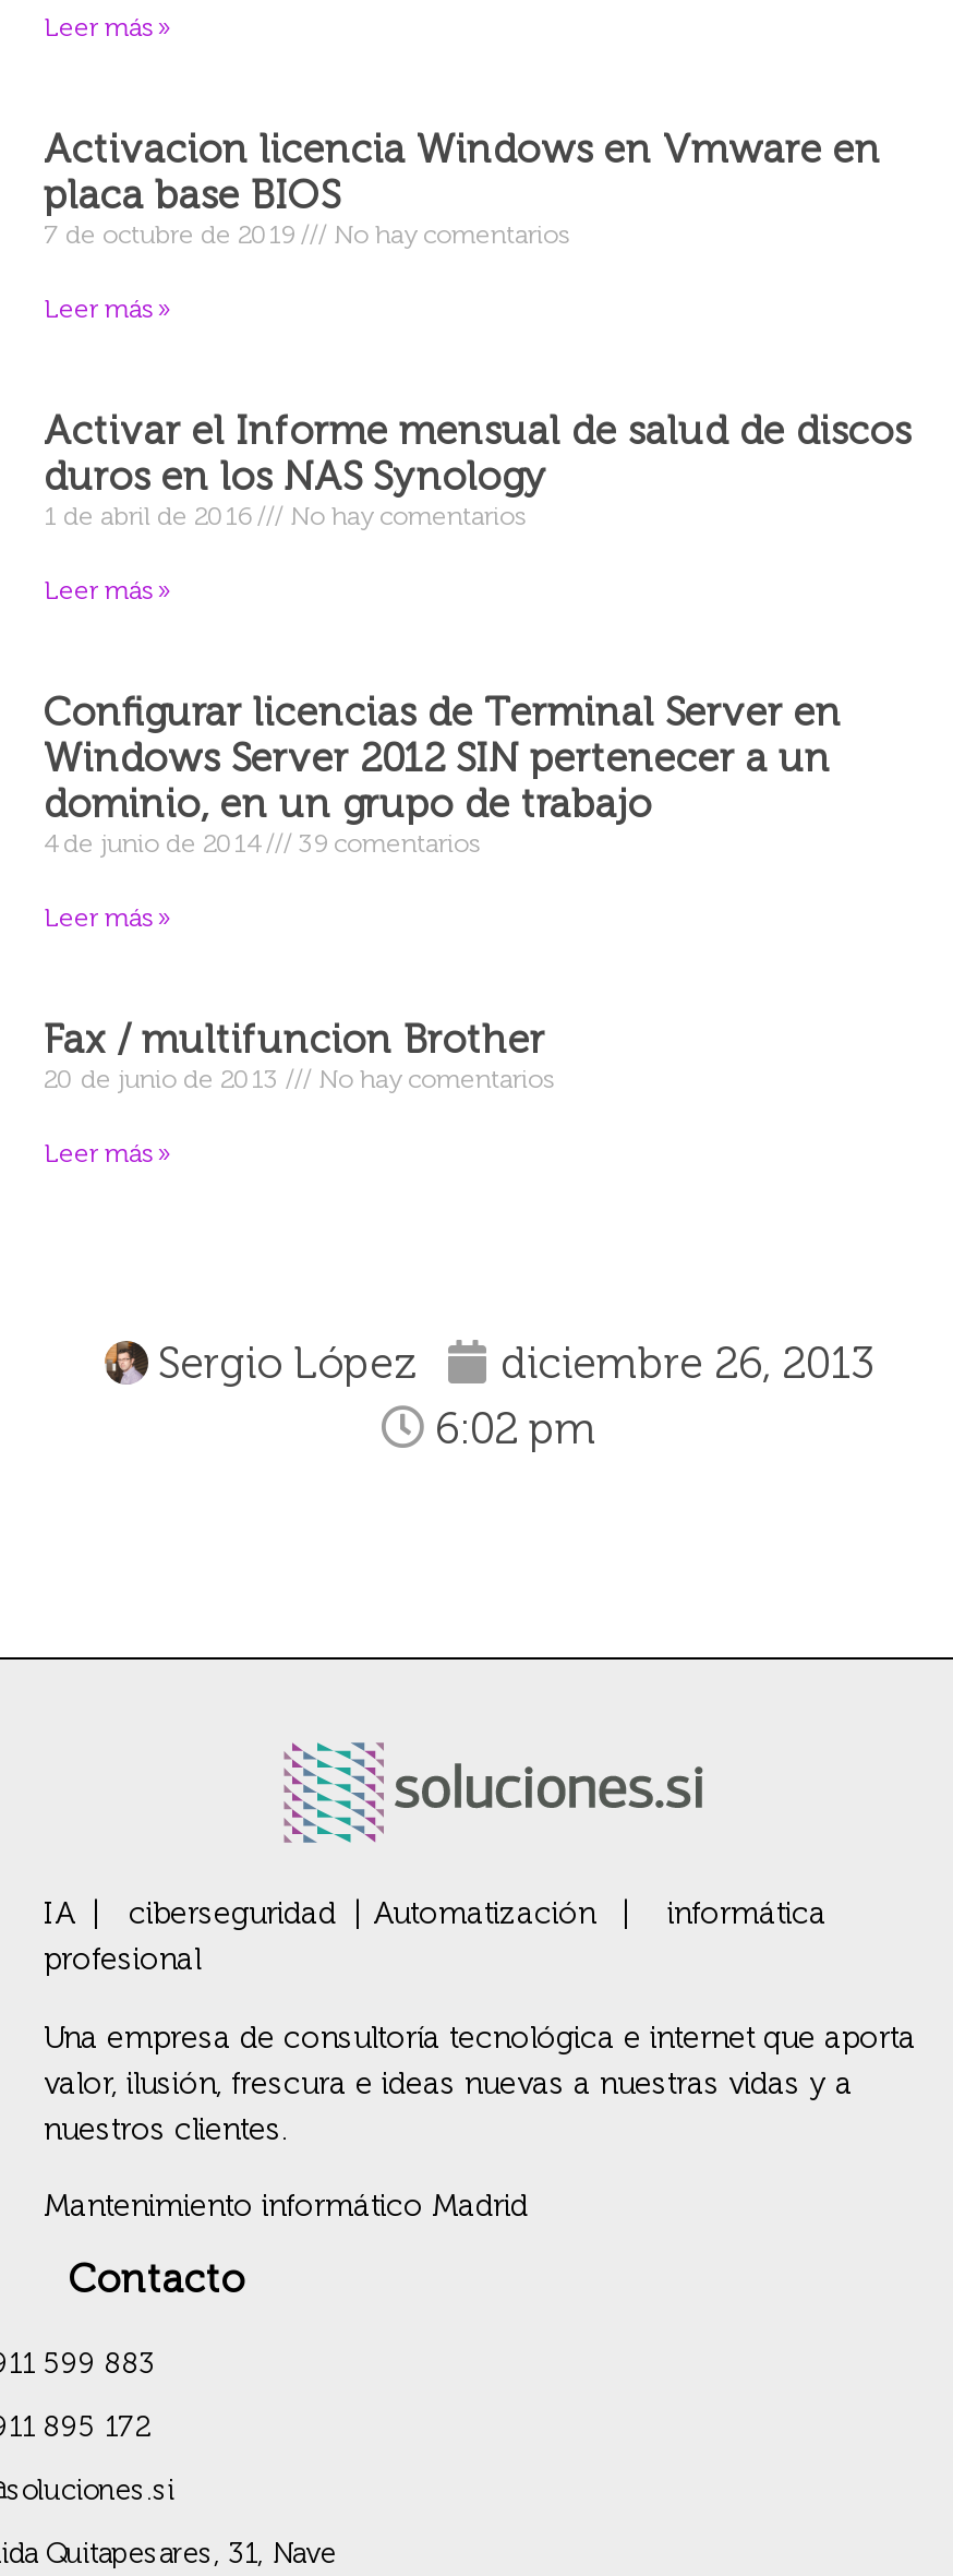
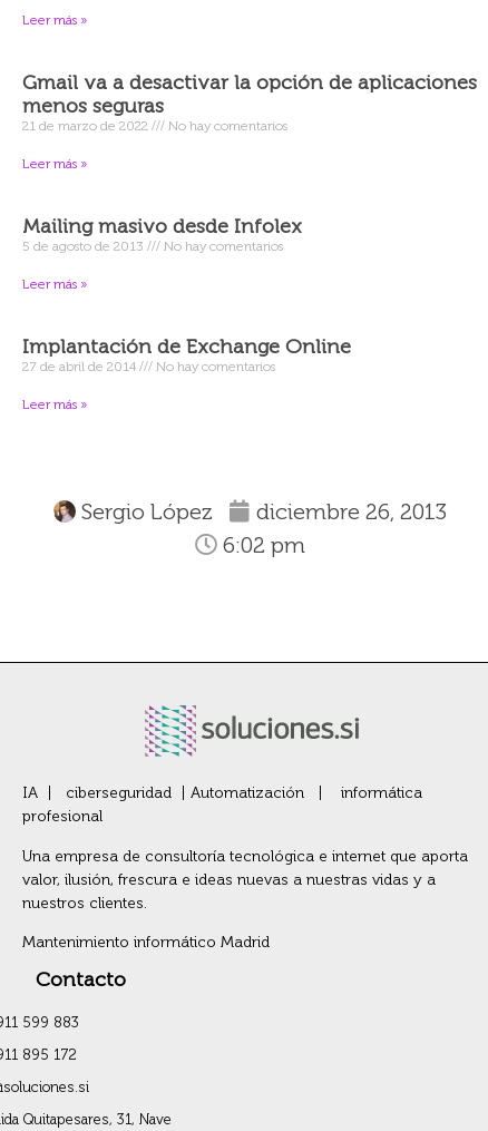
- Activacion licencia Windows en Vmware en
- placa base BIOS
- 7 de octubre de 2019
+ Gmail va a desactivar la opción de aplicaciones
+ menos seguras
+ 21 de marzo de 2022

- Activar el Informe mensual de salud de discos
- duros en los NAS Synology
- 1 de abril de 2016
+ Mailing masivo desde Infolex
+ 5 de agosto de 2013

- Configurar licencias de Terminal Server en
- Windows Server 2012 SIN pertenecer a un
- dominio, en un grupo de trabajo
- 4 de junio de 2014
- 39 comentarios
- Leer más »
- Fax / multifuncion Brother
- 20 de junio de 2013
+ Implantación de Exchange Online
+ 27 de abril de 2014
